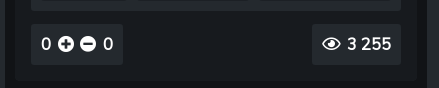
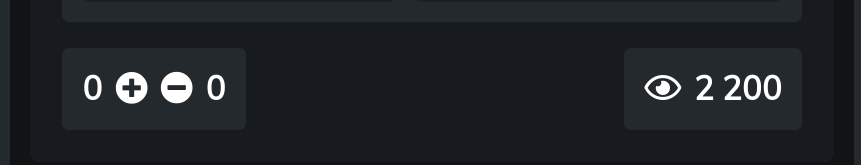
- 3 255
+ 2 200
